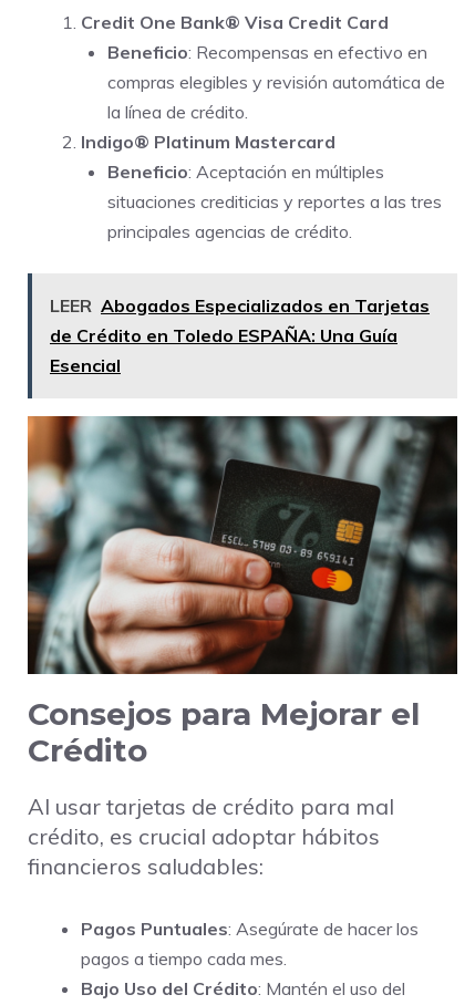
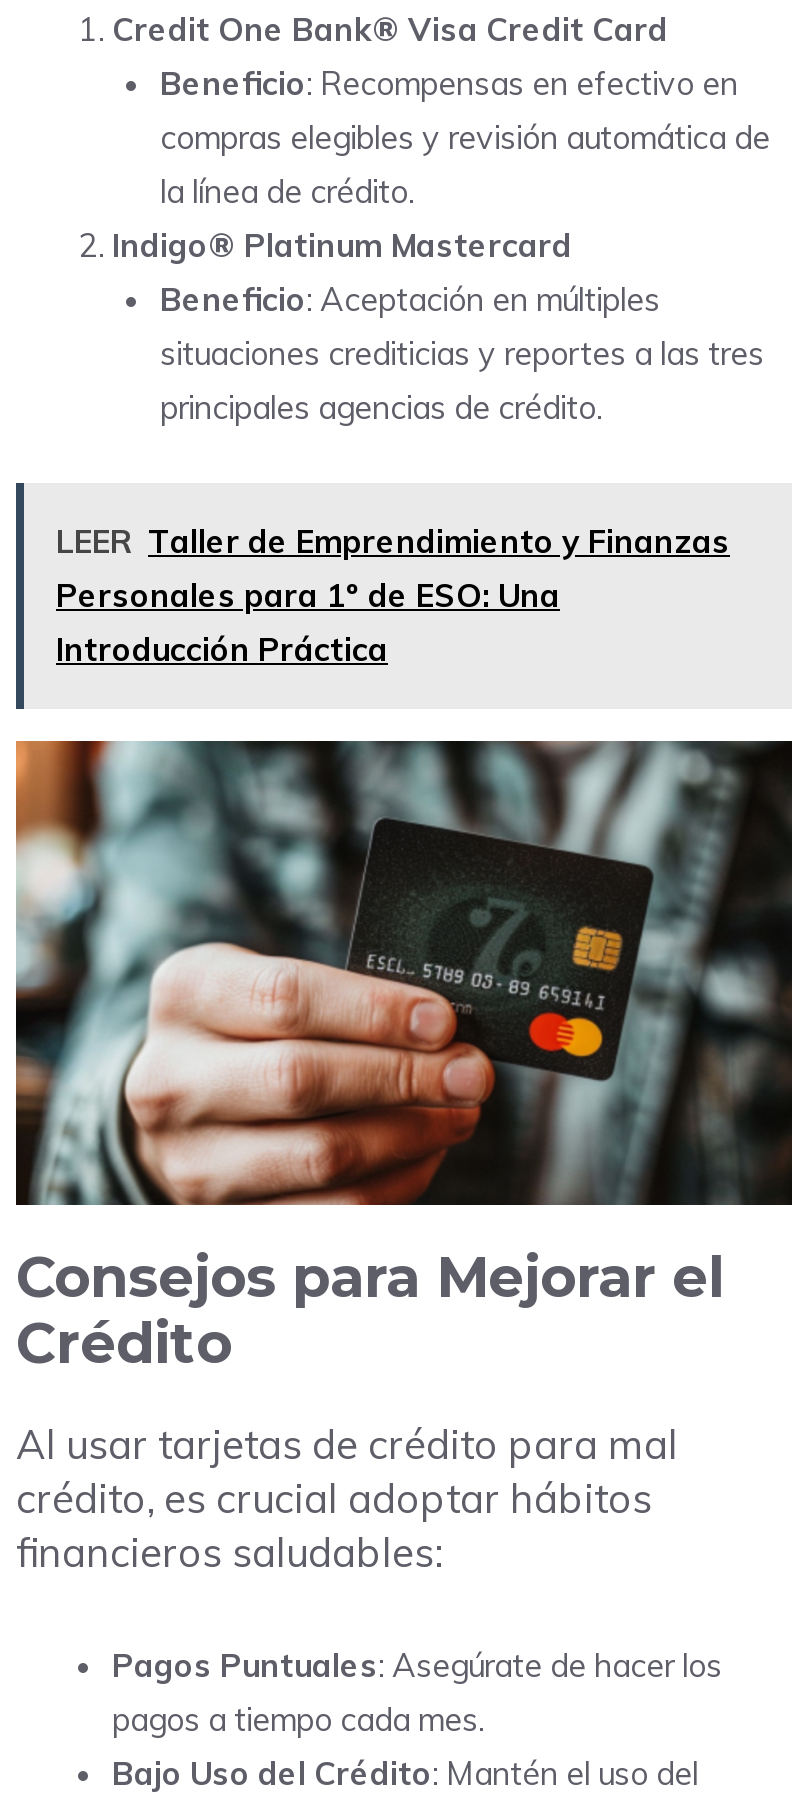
- LEER Abogados Especializados en Tarjetas
- de Crédito en Toledo ESPAÑA: Una Guía
- Esencial
+ LEER Taller de Emprendimiento y Finanzas
+ Personales para 1º de ESO: Una
+ Introducción Práctica
